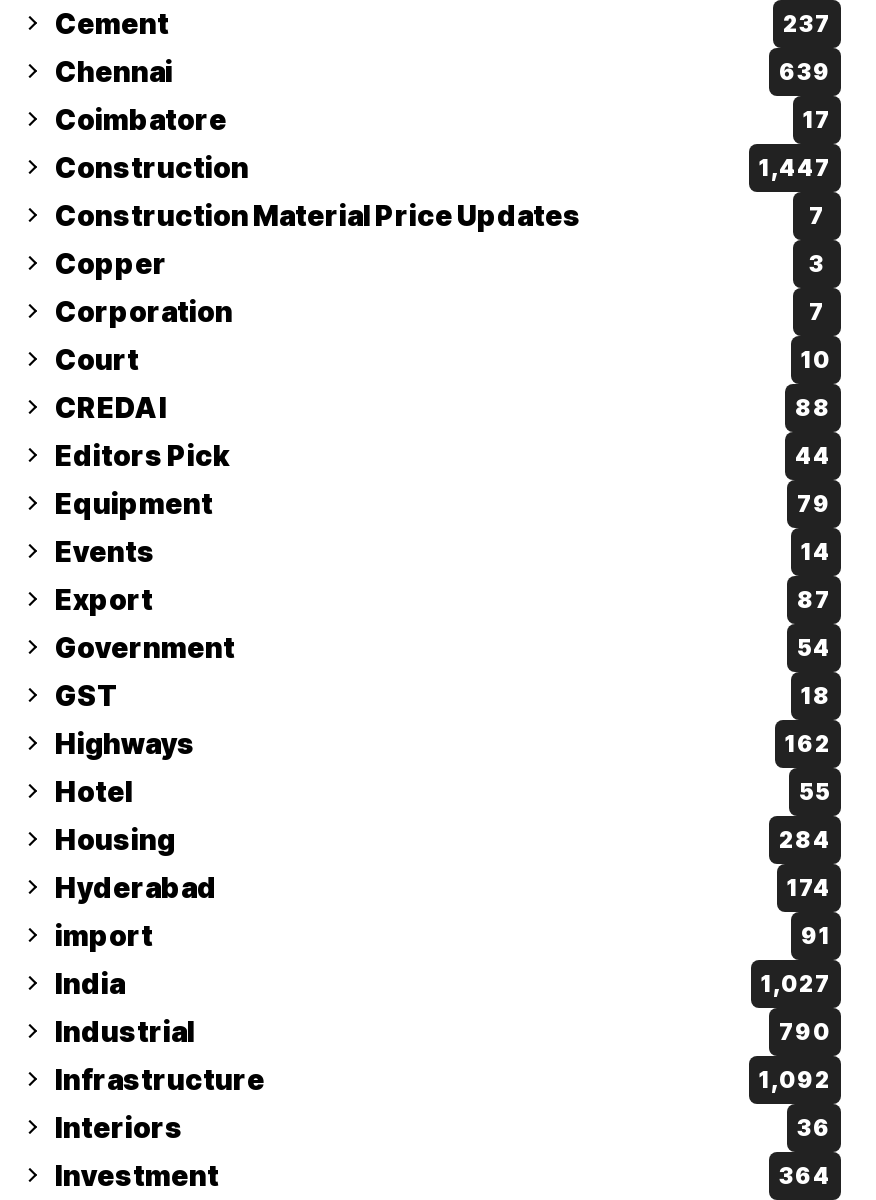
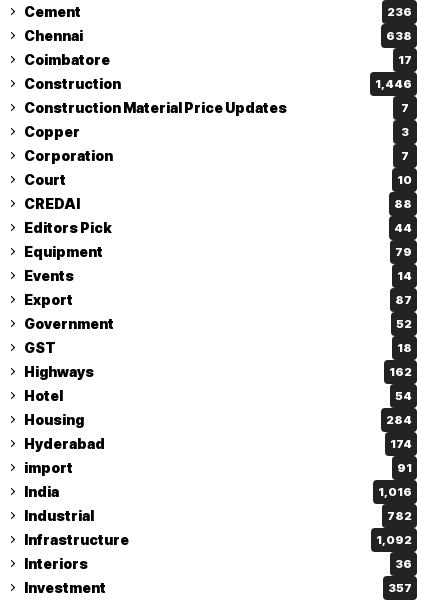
- 237
+ 236

- 639
+ 638

- 1,447
+ 1,446

- 54
+ 52

- 55
+ 54

- 1,027
+ 1,016

- 790
+ 782

- 364
+ 357
